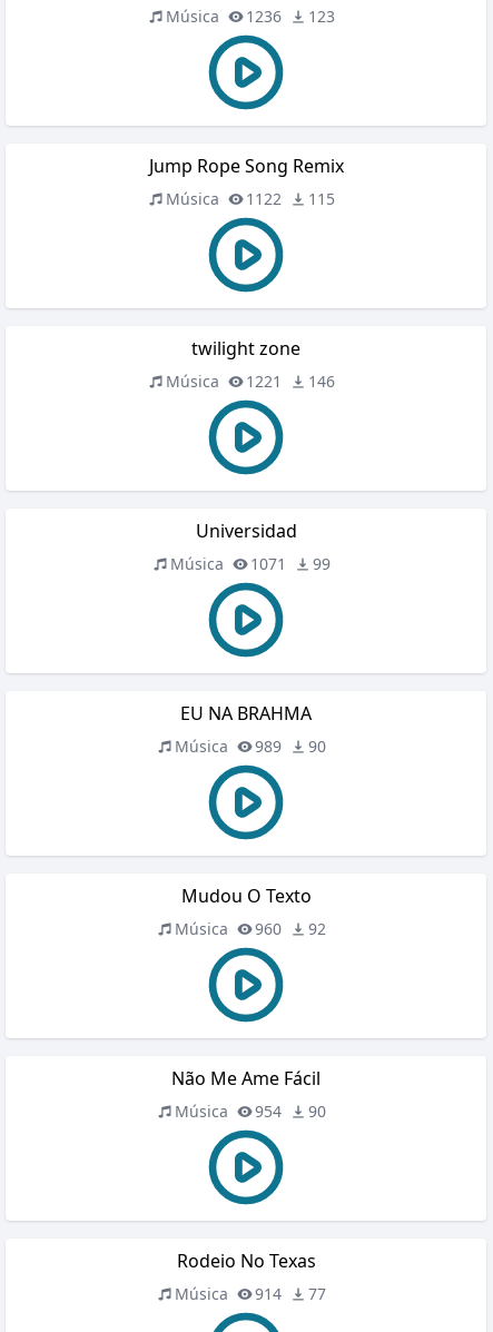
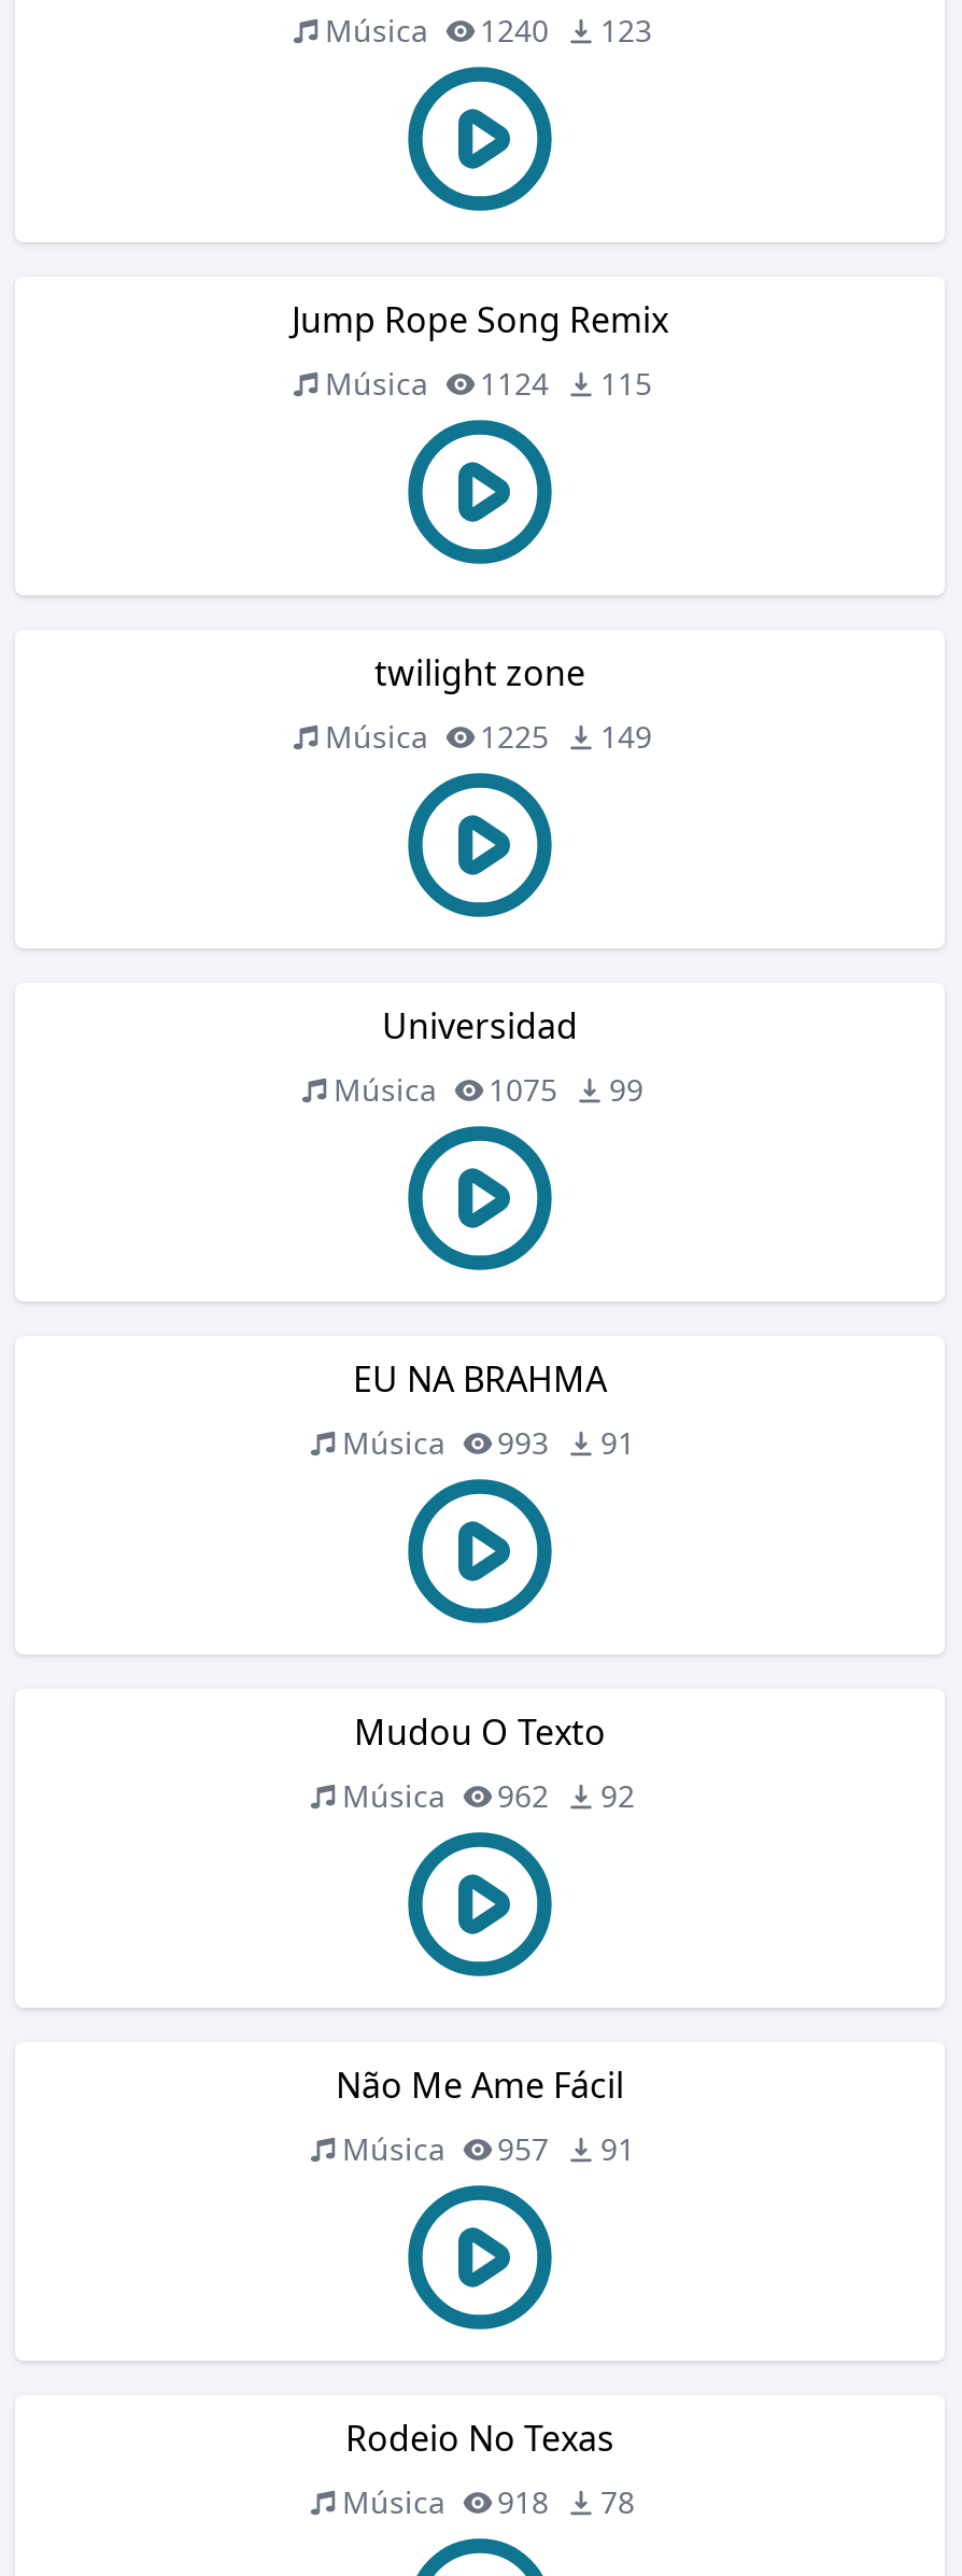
- Música 1236 123
+ Música 1240 123

- Música 1122 115
+ Música 1124 115

- 1221
+ 1225

- 146
+ 149

- Música 1071 99
+ Música 1075 99

- 989
+ 993

- 90
+ 91

- Música 960 92
+ Música 962 92

- 954
+ 957

- 90
+ 91

- 914
+ 918

- 77
+ 78
